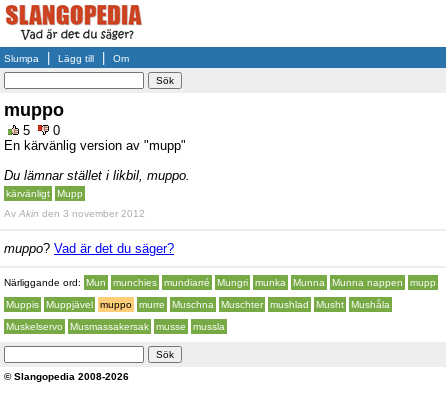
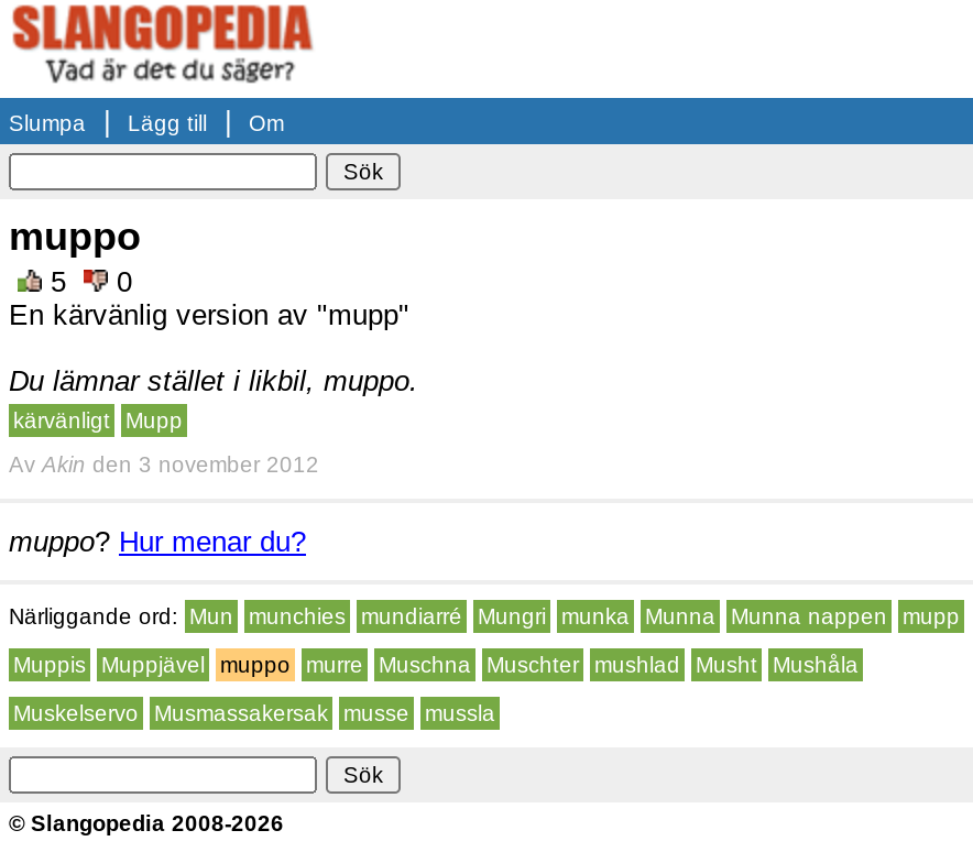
- muppo? Vad är det du säger?
+ muppo? Hur menar du?
